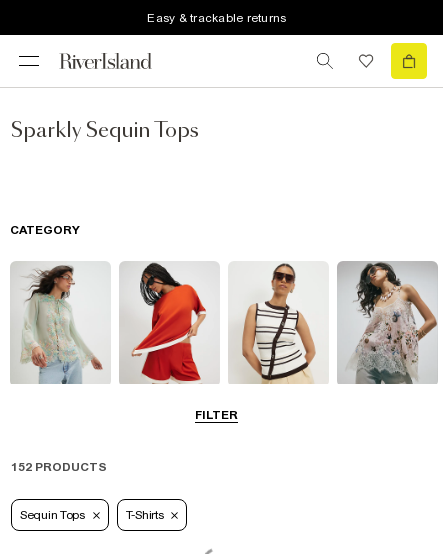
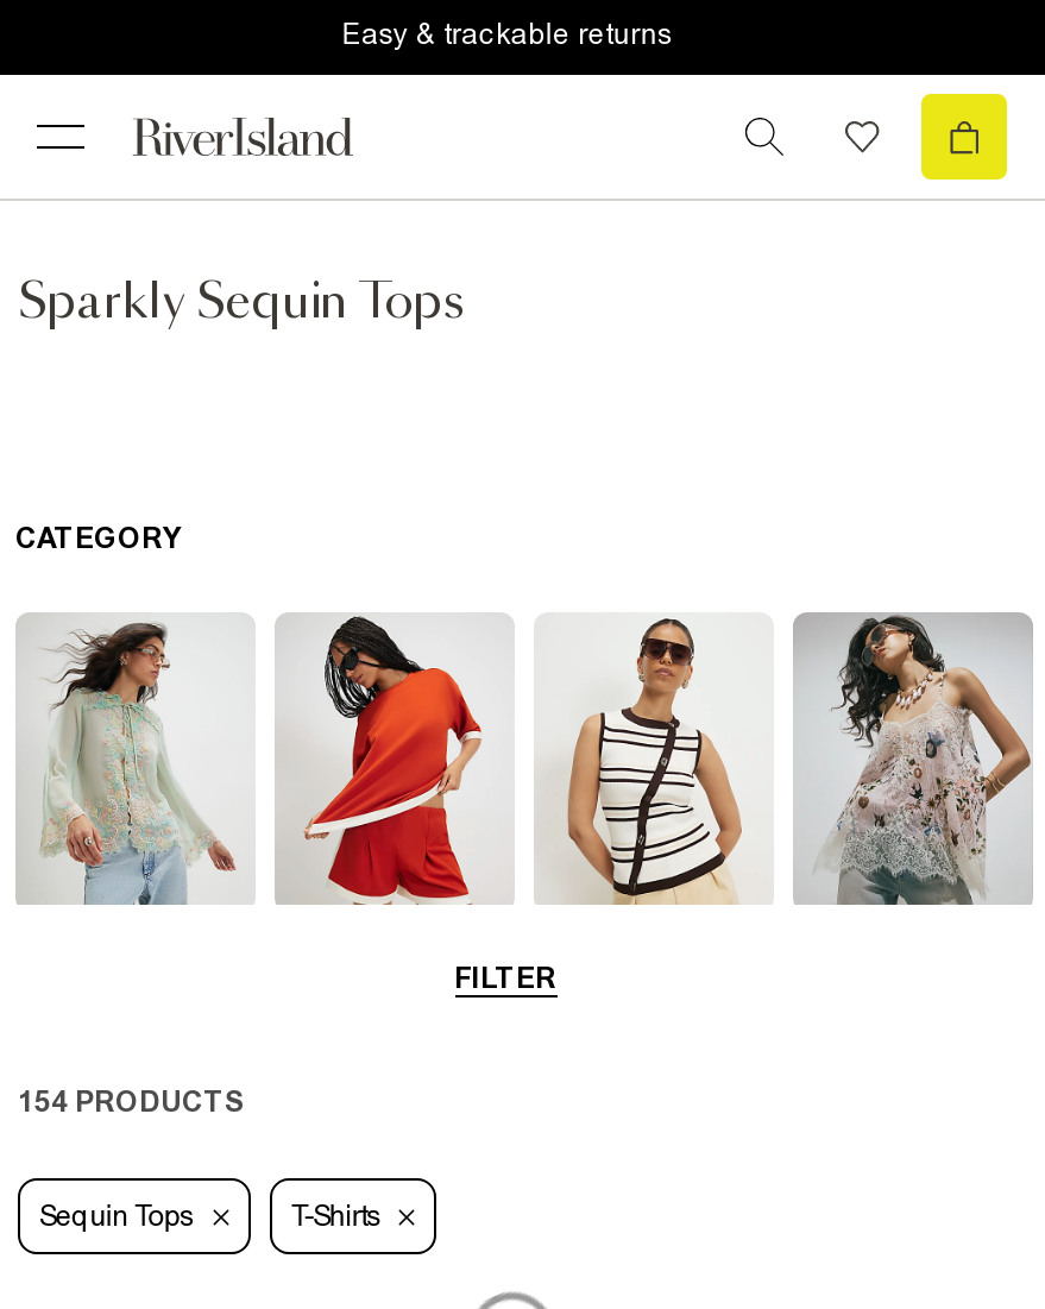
- 152 PRODUCTS
+ 154 PRODUCTS
